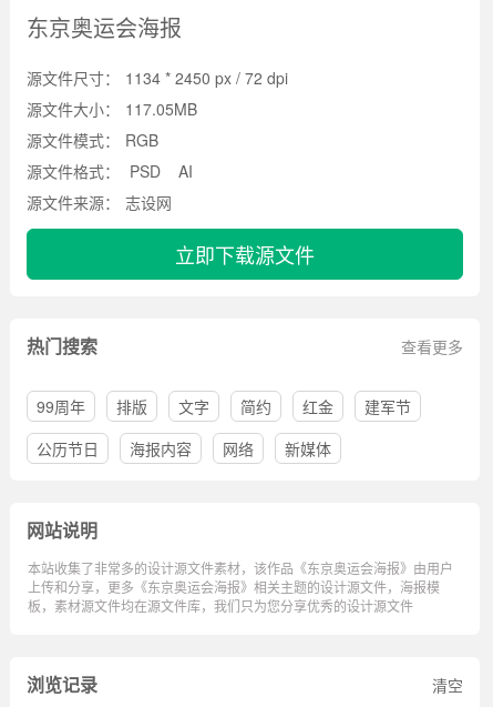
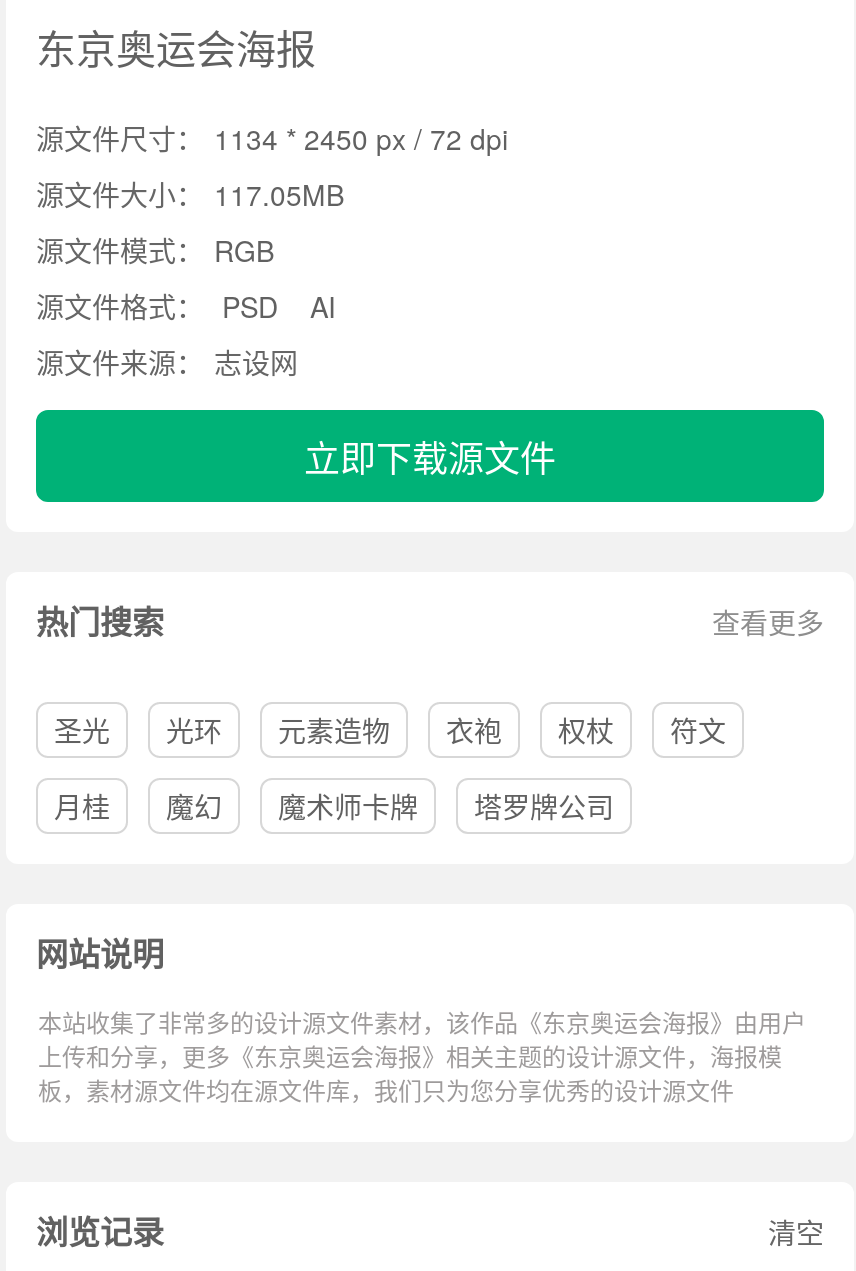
- 99周年
- 排版
- 文字
- 简约
- 红金
- 建军节
+ 圣光
+ 光环
+ 元素造物
+ 衣袍
+ 权杖
+ 符文

- 公历节日
- 海报内容
- 网络
- 新媒体
+ 月桂
+ 魔幻
+ 魔术师卡牌
+ 塔罗牌公司
